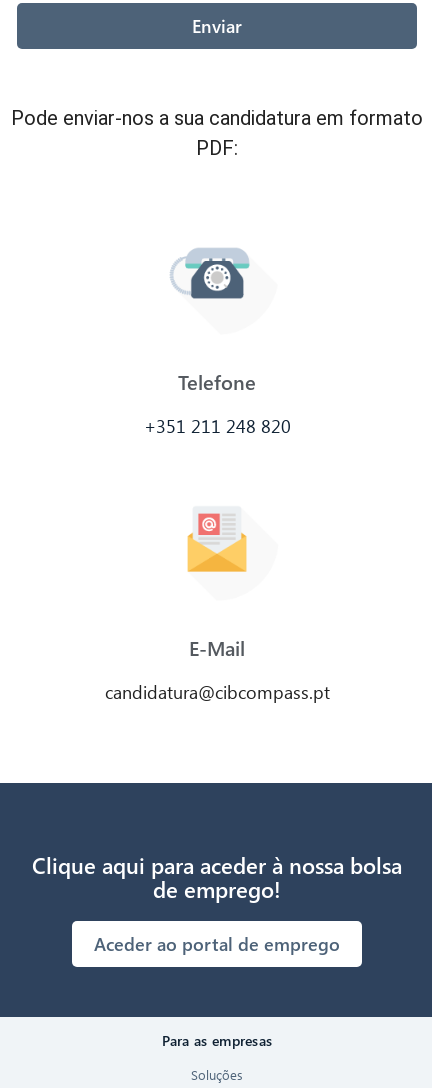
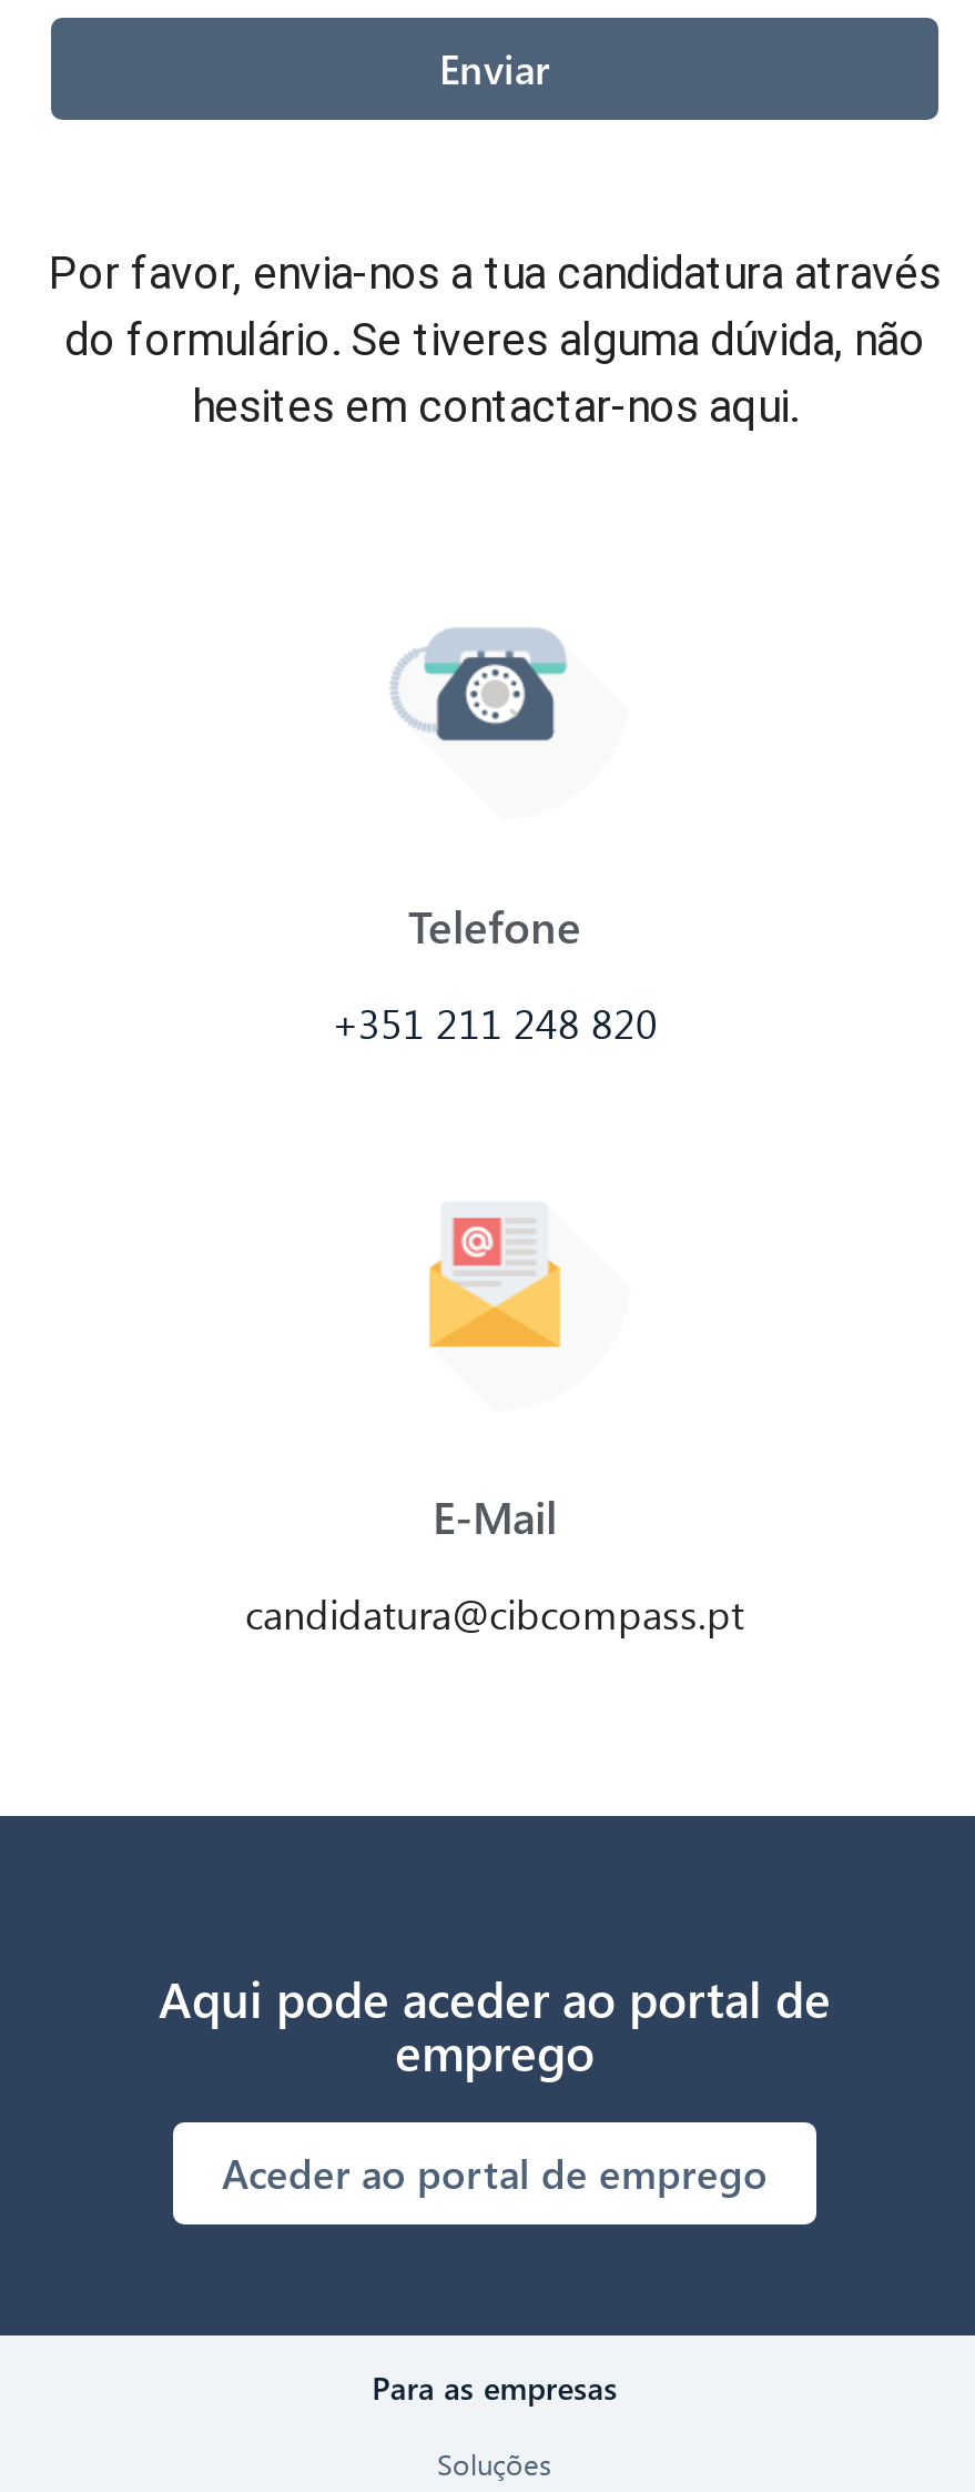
- Pode enviar-nos a sua candidatura em formato
- PDF:
+ Por favor, envia-nos a tua candidatura através
+ do formulário. Se tiveres alguma dúvida, não
+ hesites em contactar-nos aqui.

- Clique aqui para aceder à nossa bolsa
- de emprego!
+ Aqui pode aceder ao portal de
+ emprego
